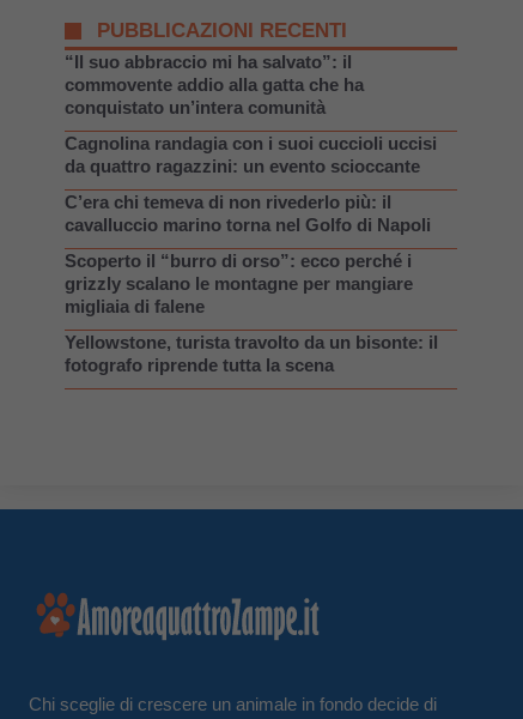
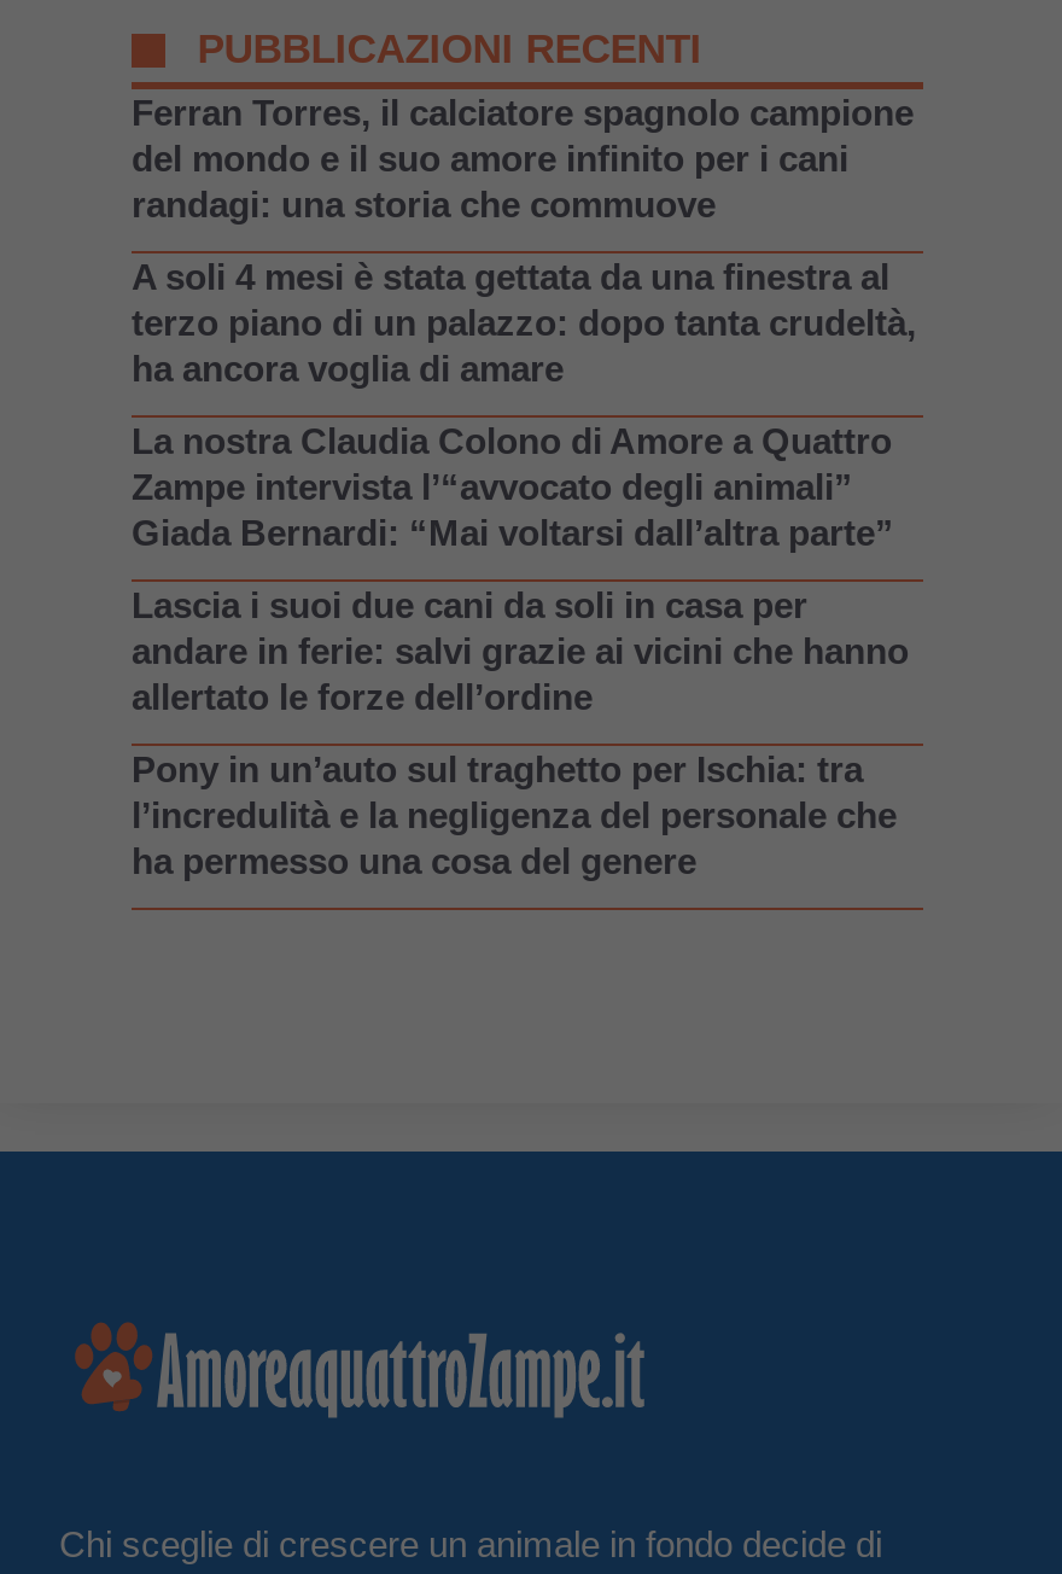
- “Il suo abbraccio mi ha salvato”: il
- commovente addio alla gatta che ha
- conquistato un’intera comunità
+ Ferran Torres, il calciatore spagnolo campione
+ del mondo e il suo amore infinito per i cani
+ randagi: una storia che commuove

- Cagnolina randagia con i suoi cuccioli uccisi
- da quattro ragazzini: un evento scioccante
+ A soli 4 mesi è stata gettata da una finestra al
+ terzo piano di un palazzo: dopo tanta crudeltà,
+ ha ancora voglia di amare

- C’era chi temeva di non rivederlo più: il
- cavalluccio marino torna nel Golfo di Napoli
+ La nostra Claudia Colono di Amore a Quattro
+ Zampe intervista l’“avvocato degli animali”
+ Giada Bernardi: “Mai voltarsi dall’altra parte”

- Scoperto il “burro di orso”: ecco perché i
- grizzly scalano le montagne per mangiare
- migliaia di falene
+ Lascia i suoi due cani da soli in casa per
+ andare in ferie: salvi grazie ai vicini che hanno
+ allertato le forze dell’ordine

- Yellowstone, turista travolto da un bisonte: il
- fotografo riprende tutta la scena
+ Pony in un’auto sul traghetto per Ischia: tra
+ l’incredulità e la negligenza del personale che
+ ha permesso una cosa del genere
